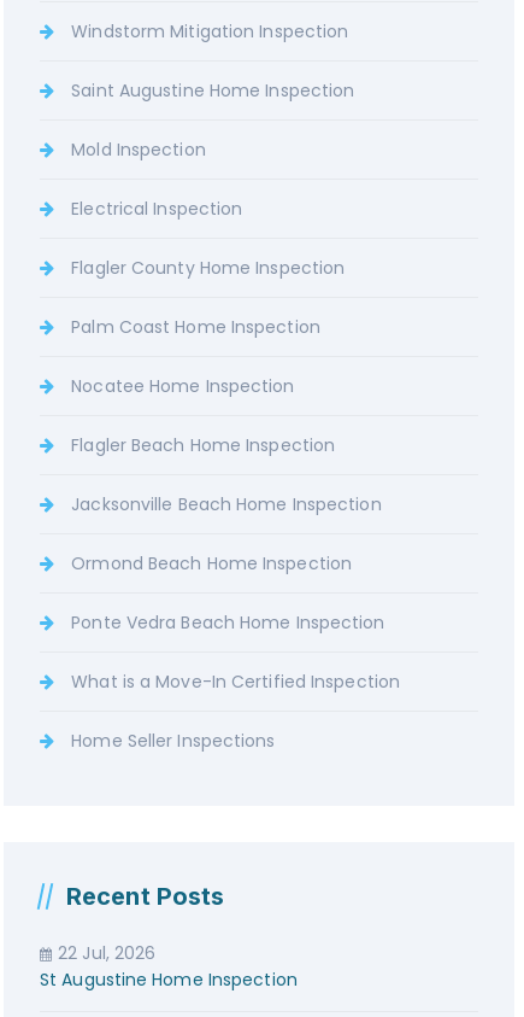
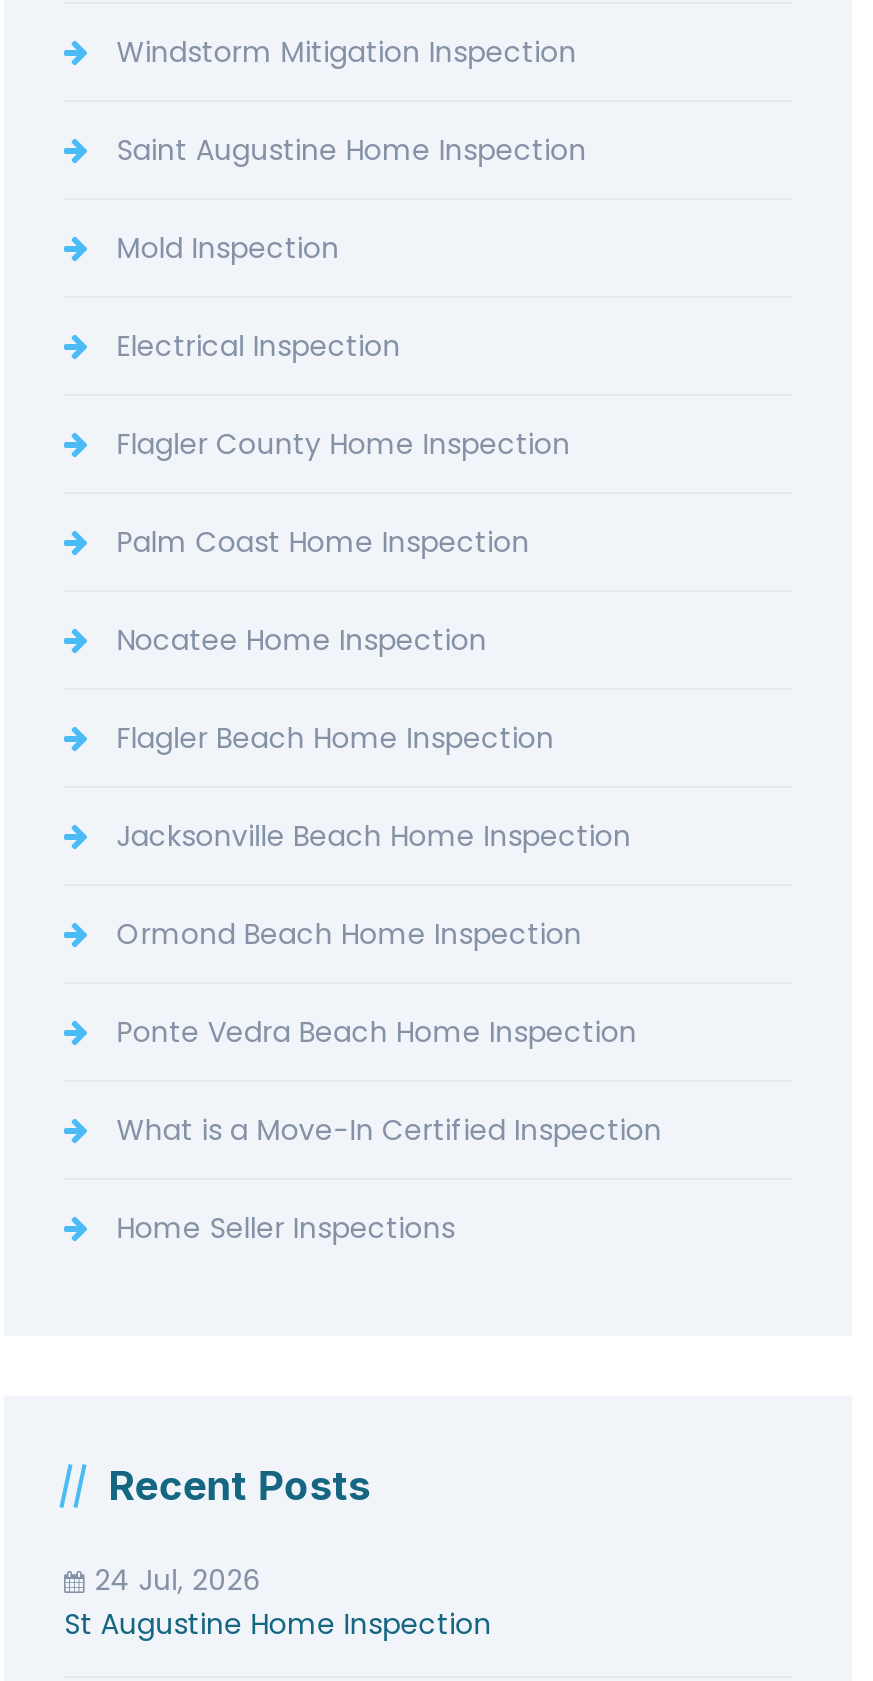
- 22 Jul, 2026
+ 24 Jul, 2026
